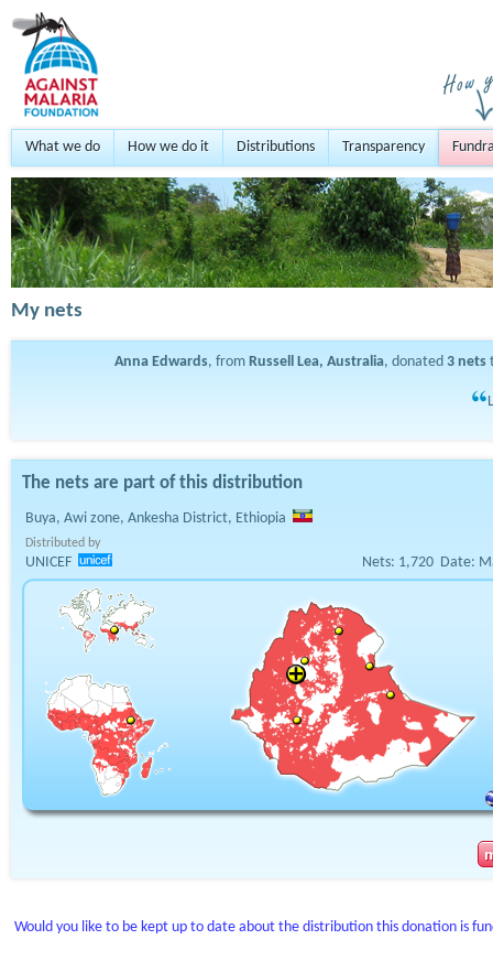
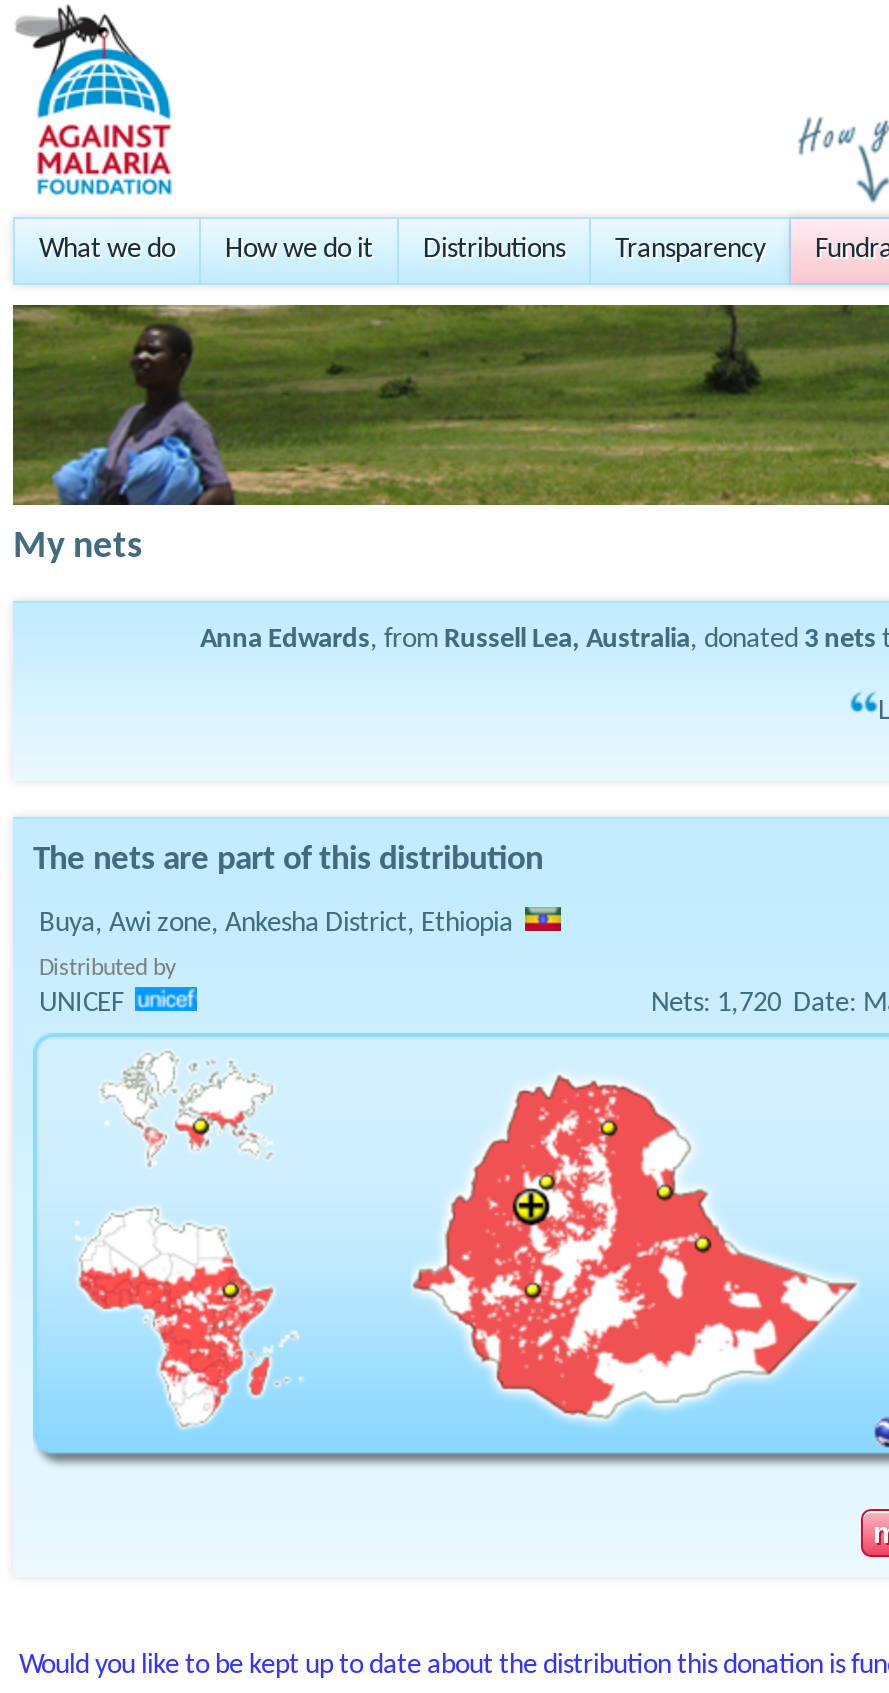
- [image]
+ [image]
